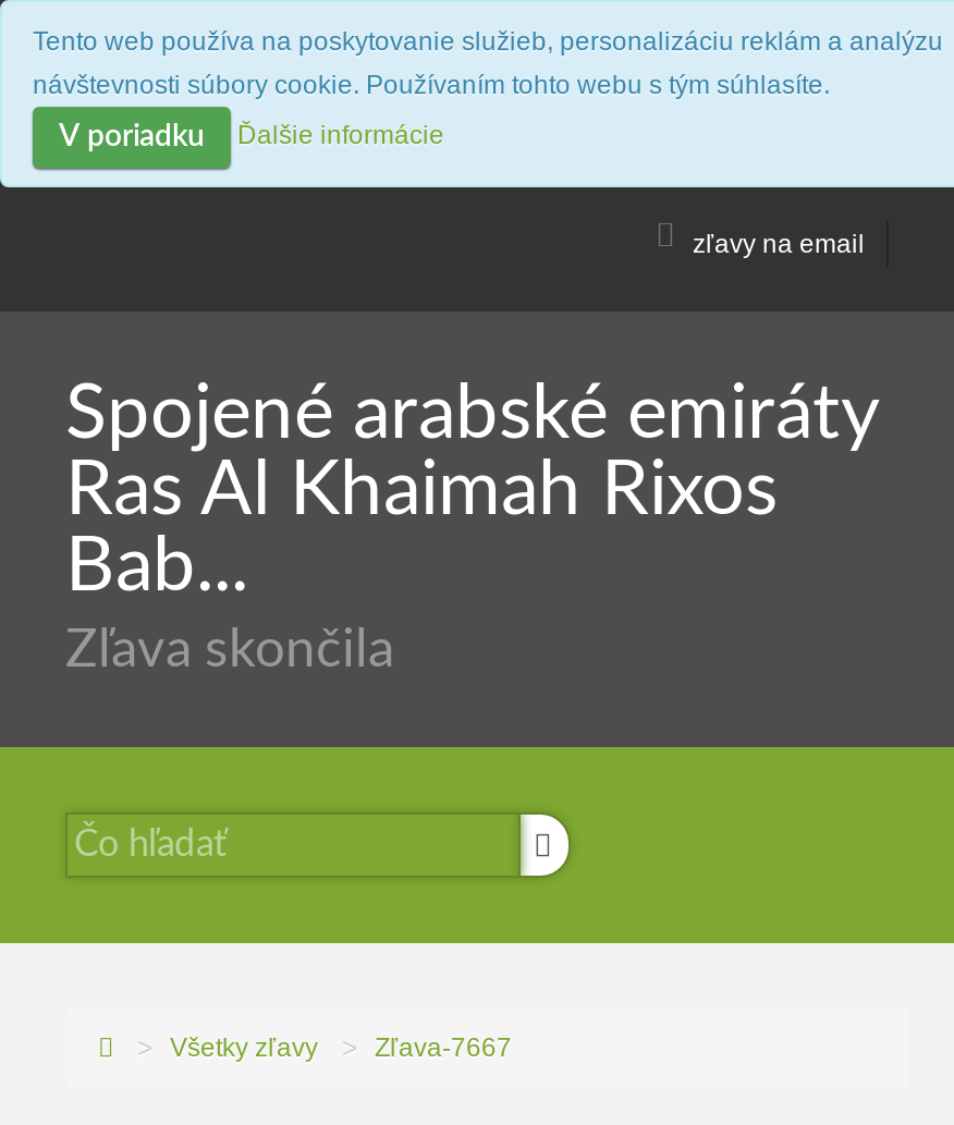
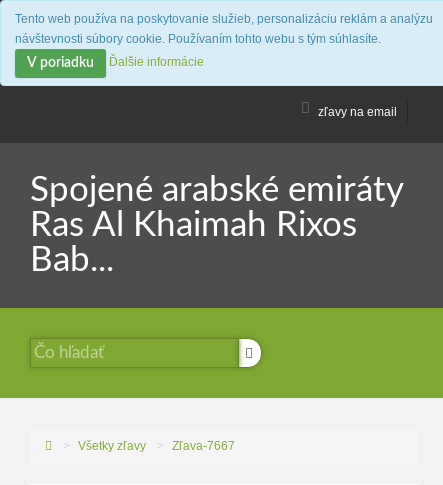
- Zľava skončila
